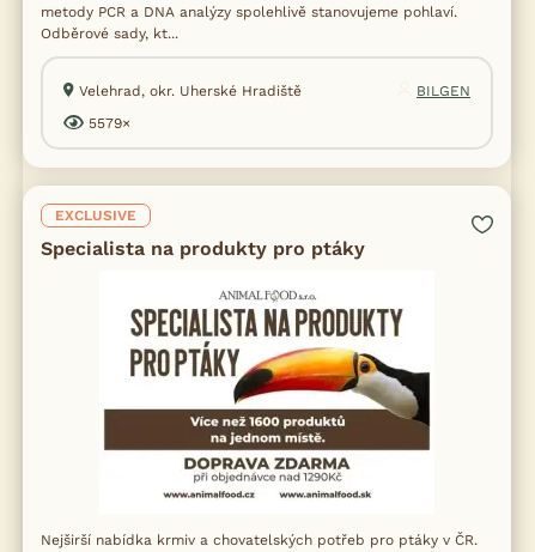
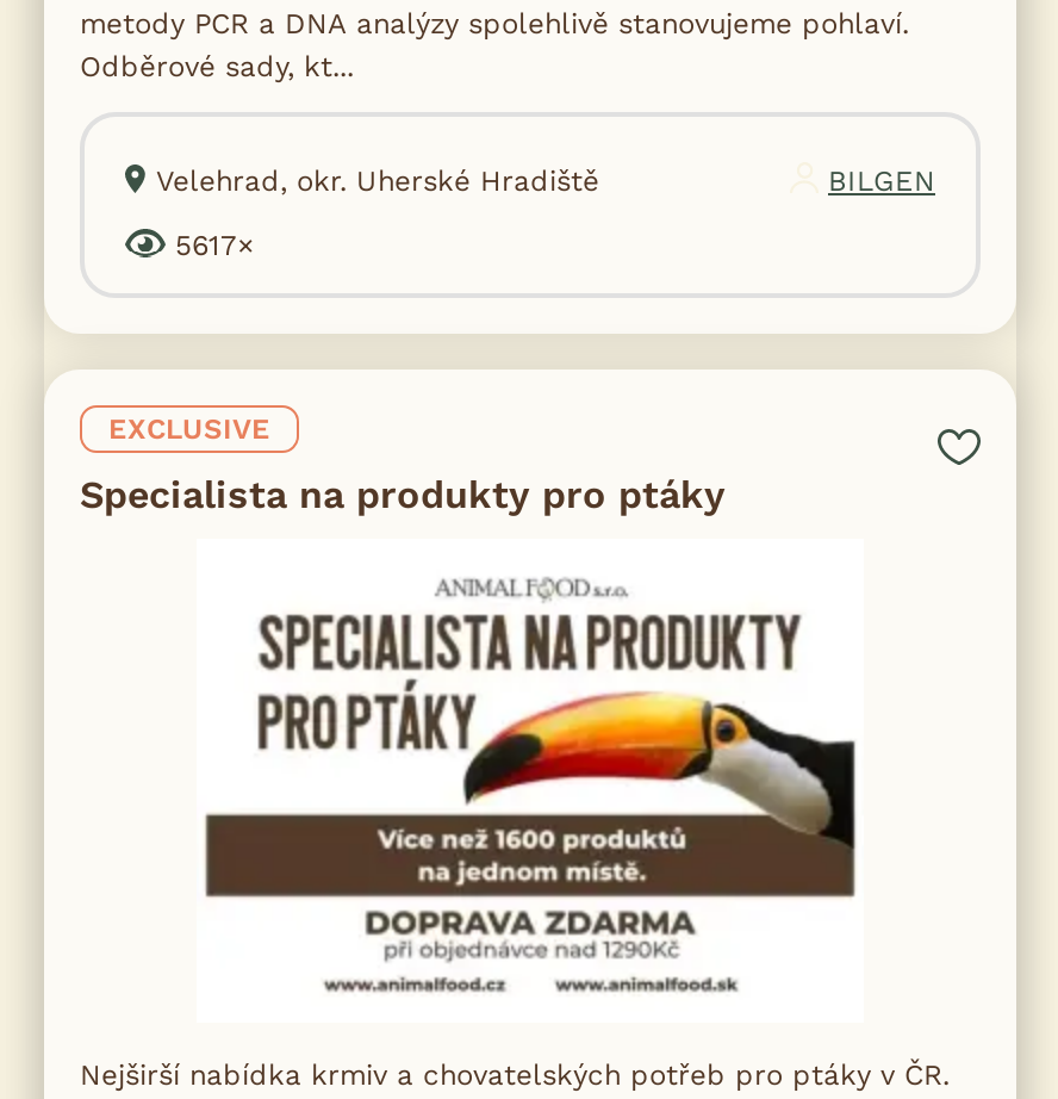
- 5579×
+ 5617×
